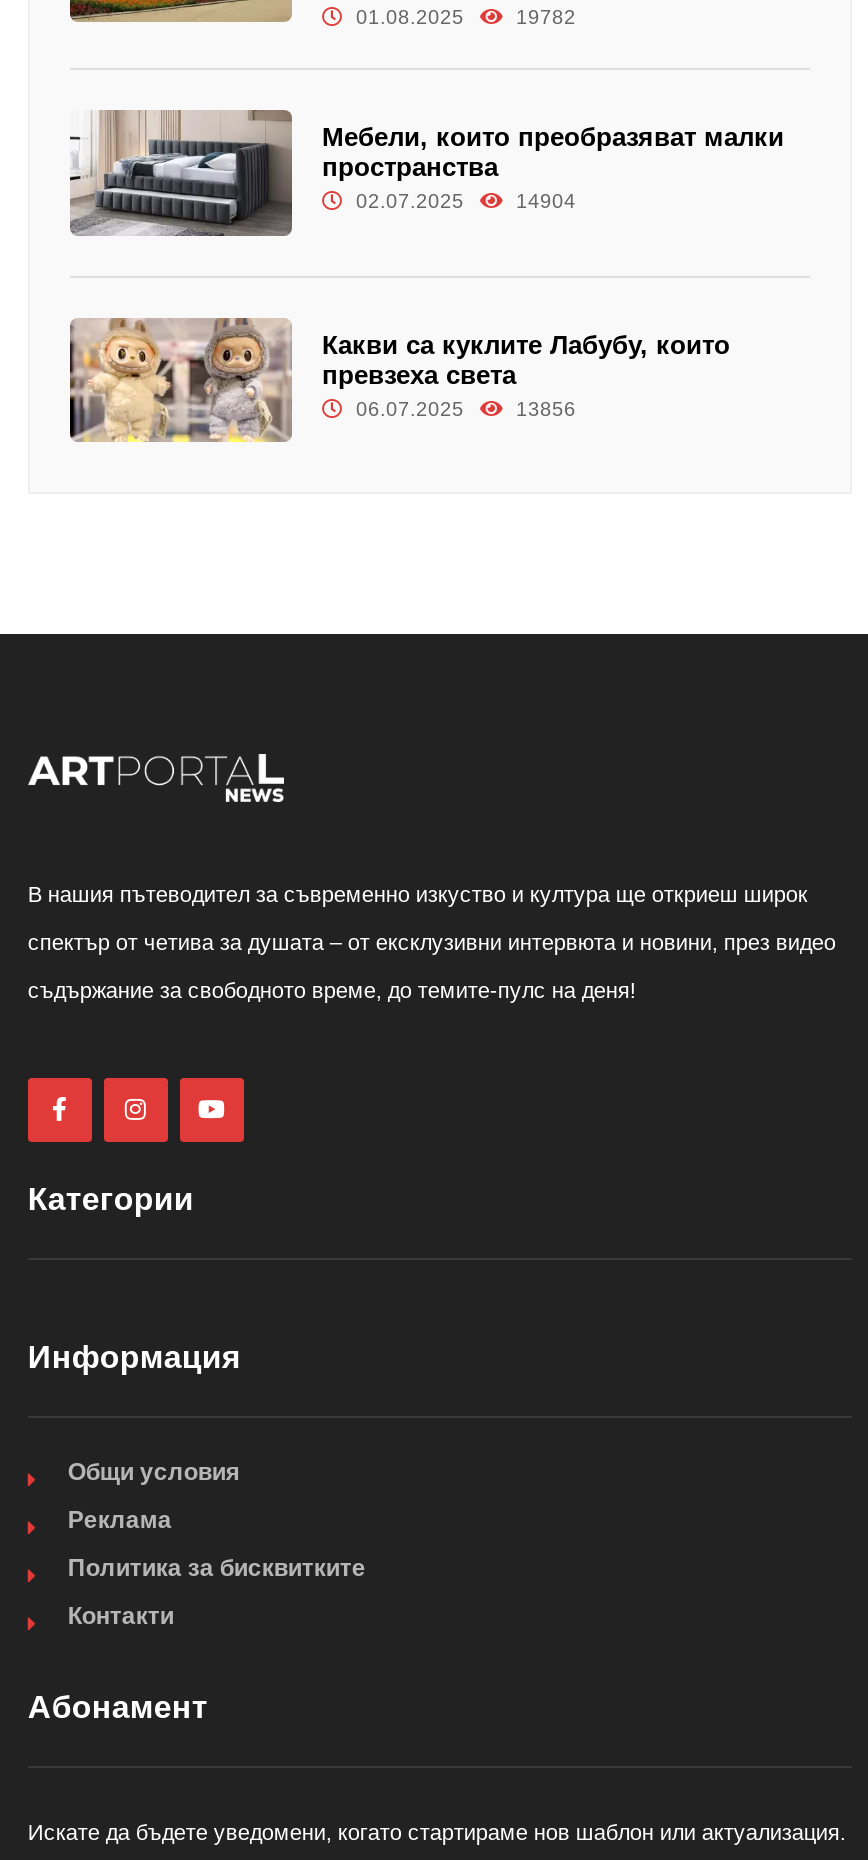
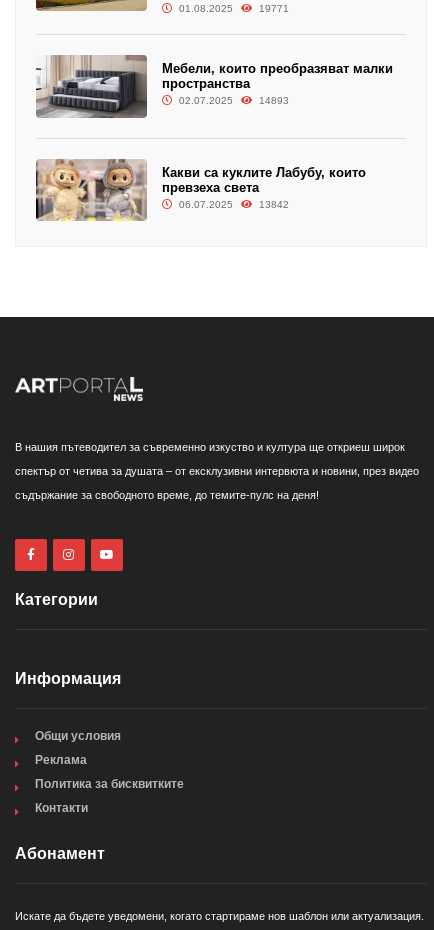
- 19782
+ 19771

- 14904
+ 14893

- 13856
+ 13842
